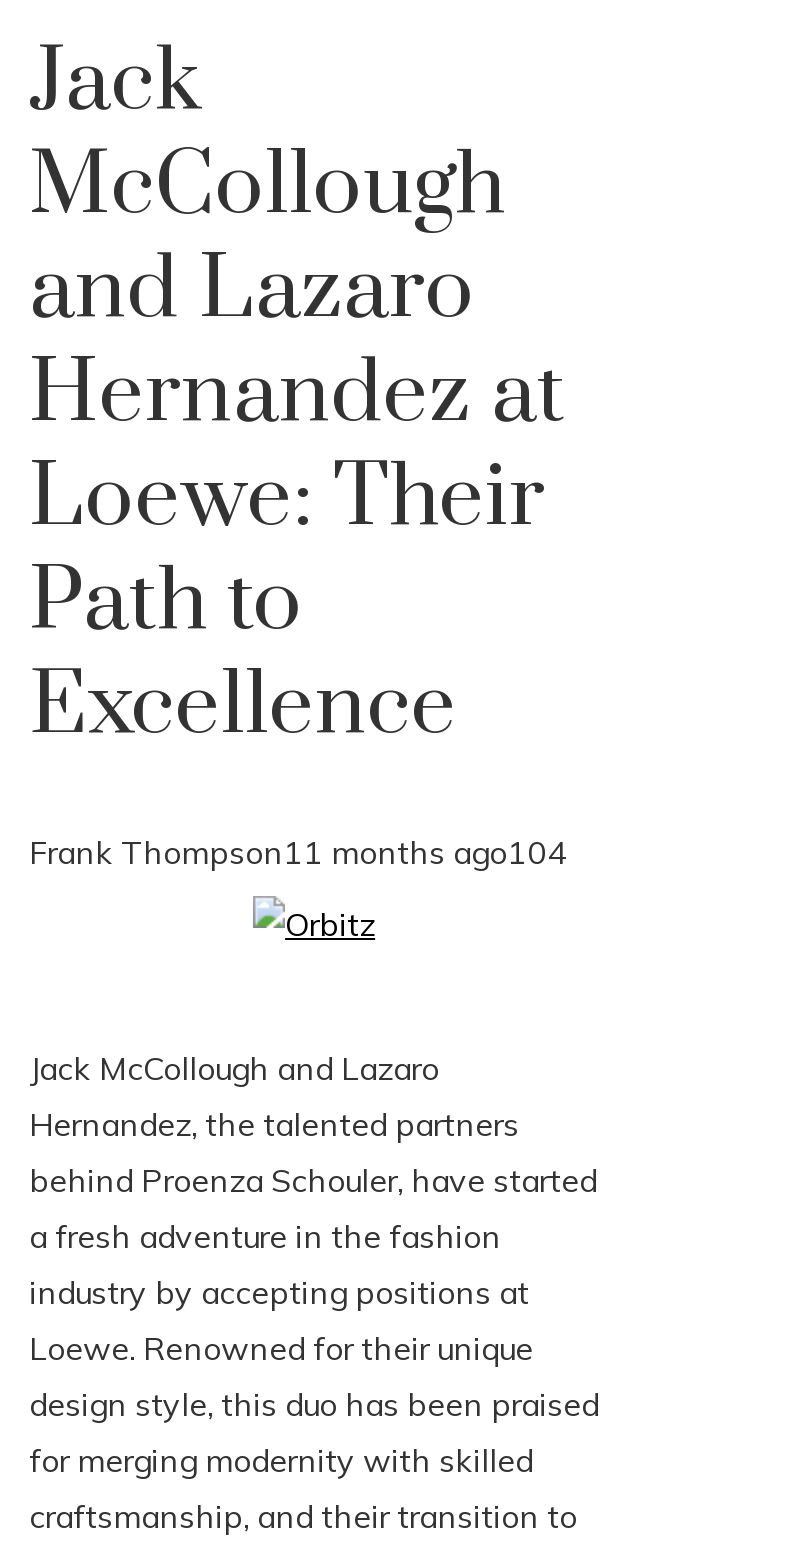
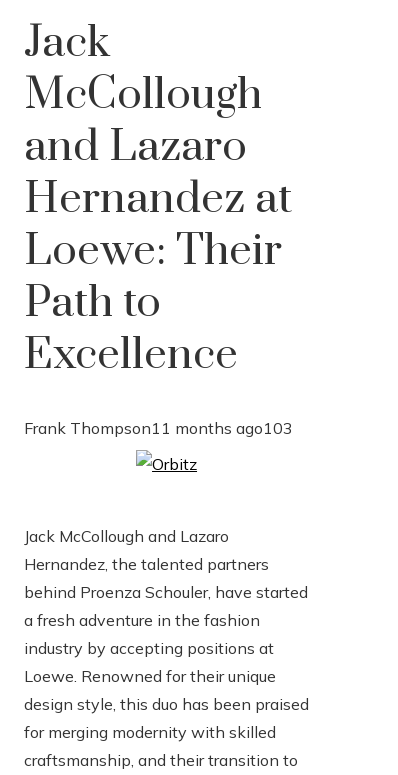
- Frank Thompson 11 months ago104
+ Frank Thompson 11 months ago103
